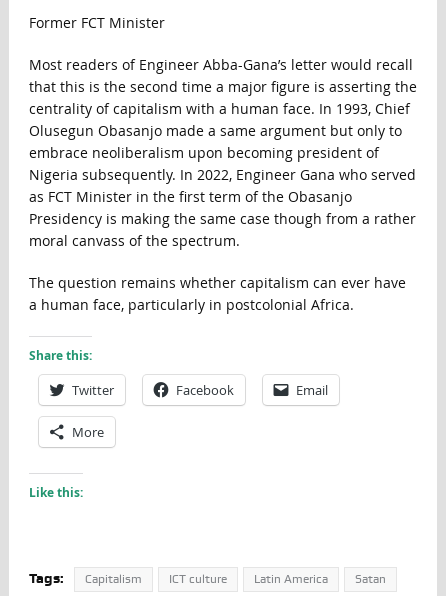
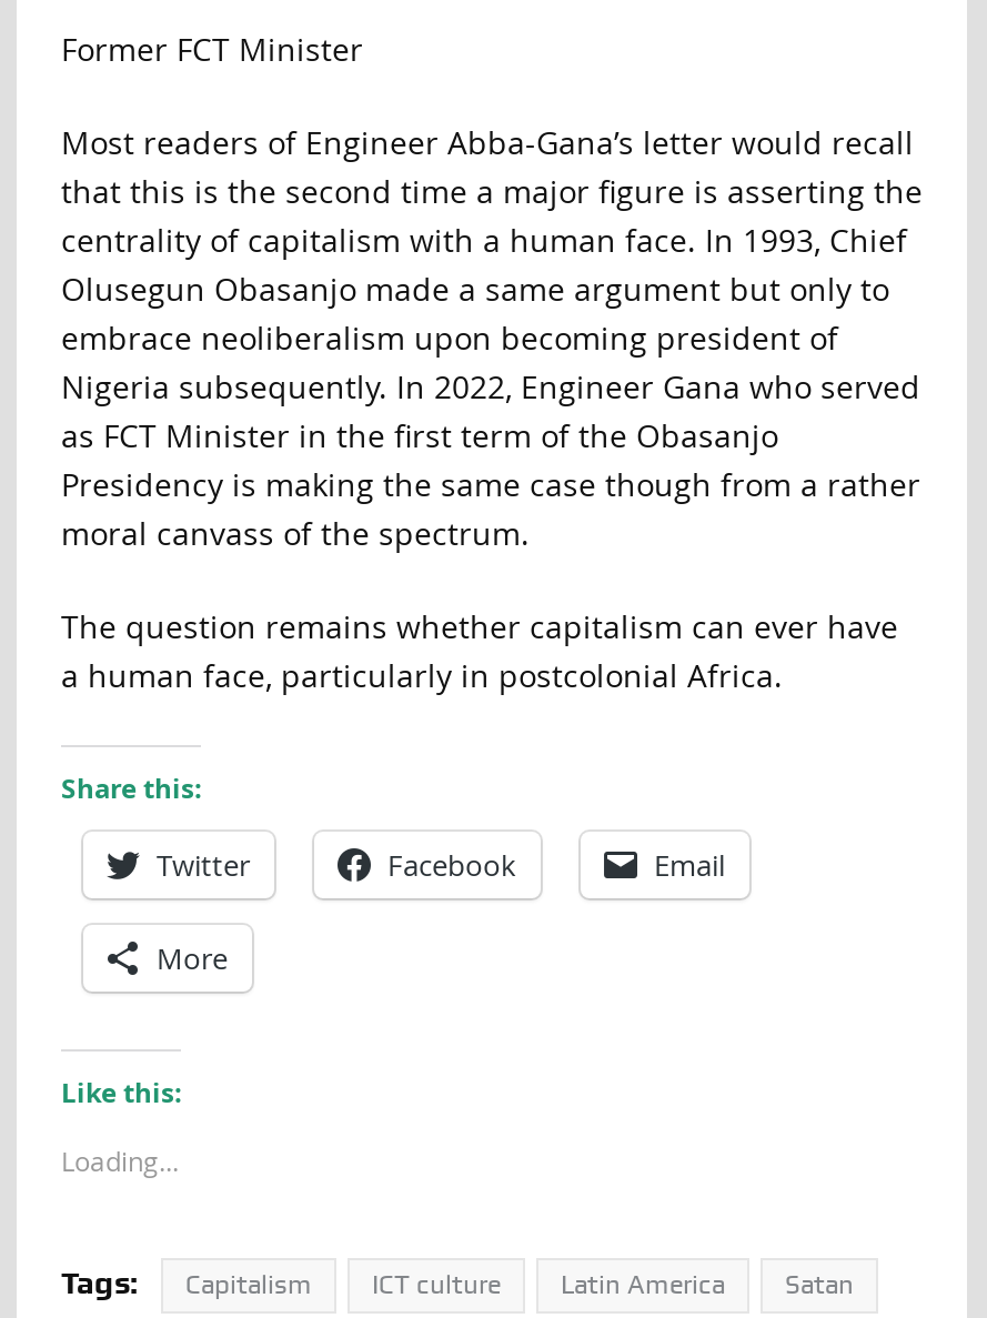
+ Loading...
